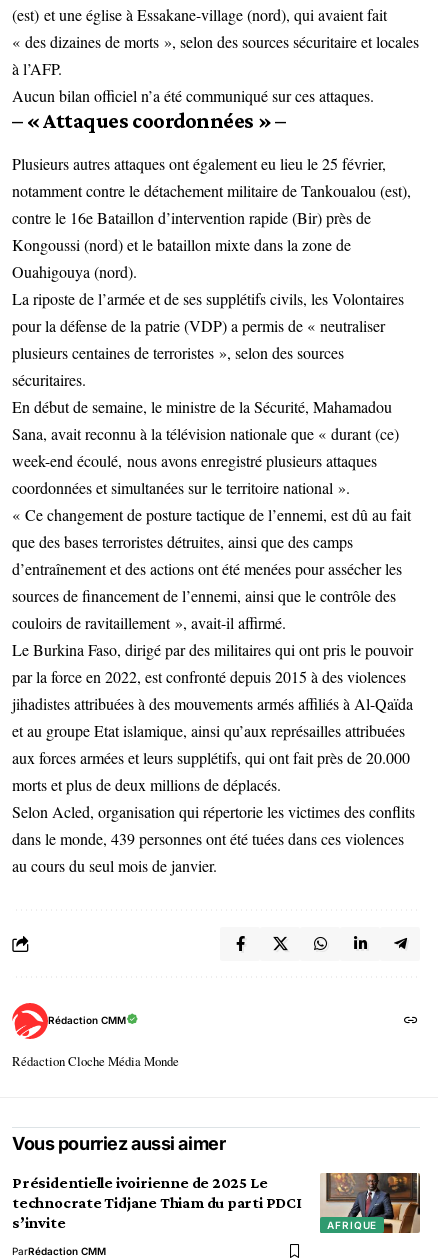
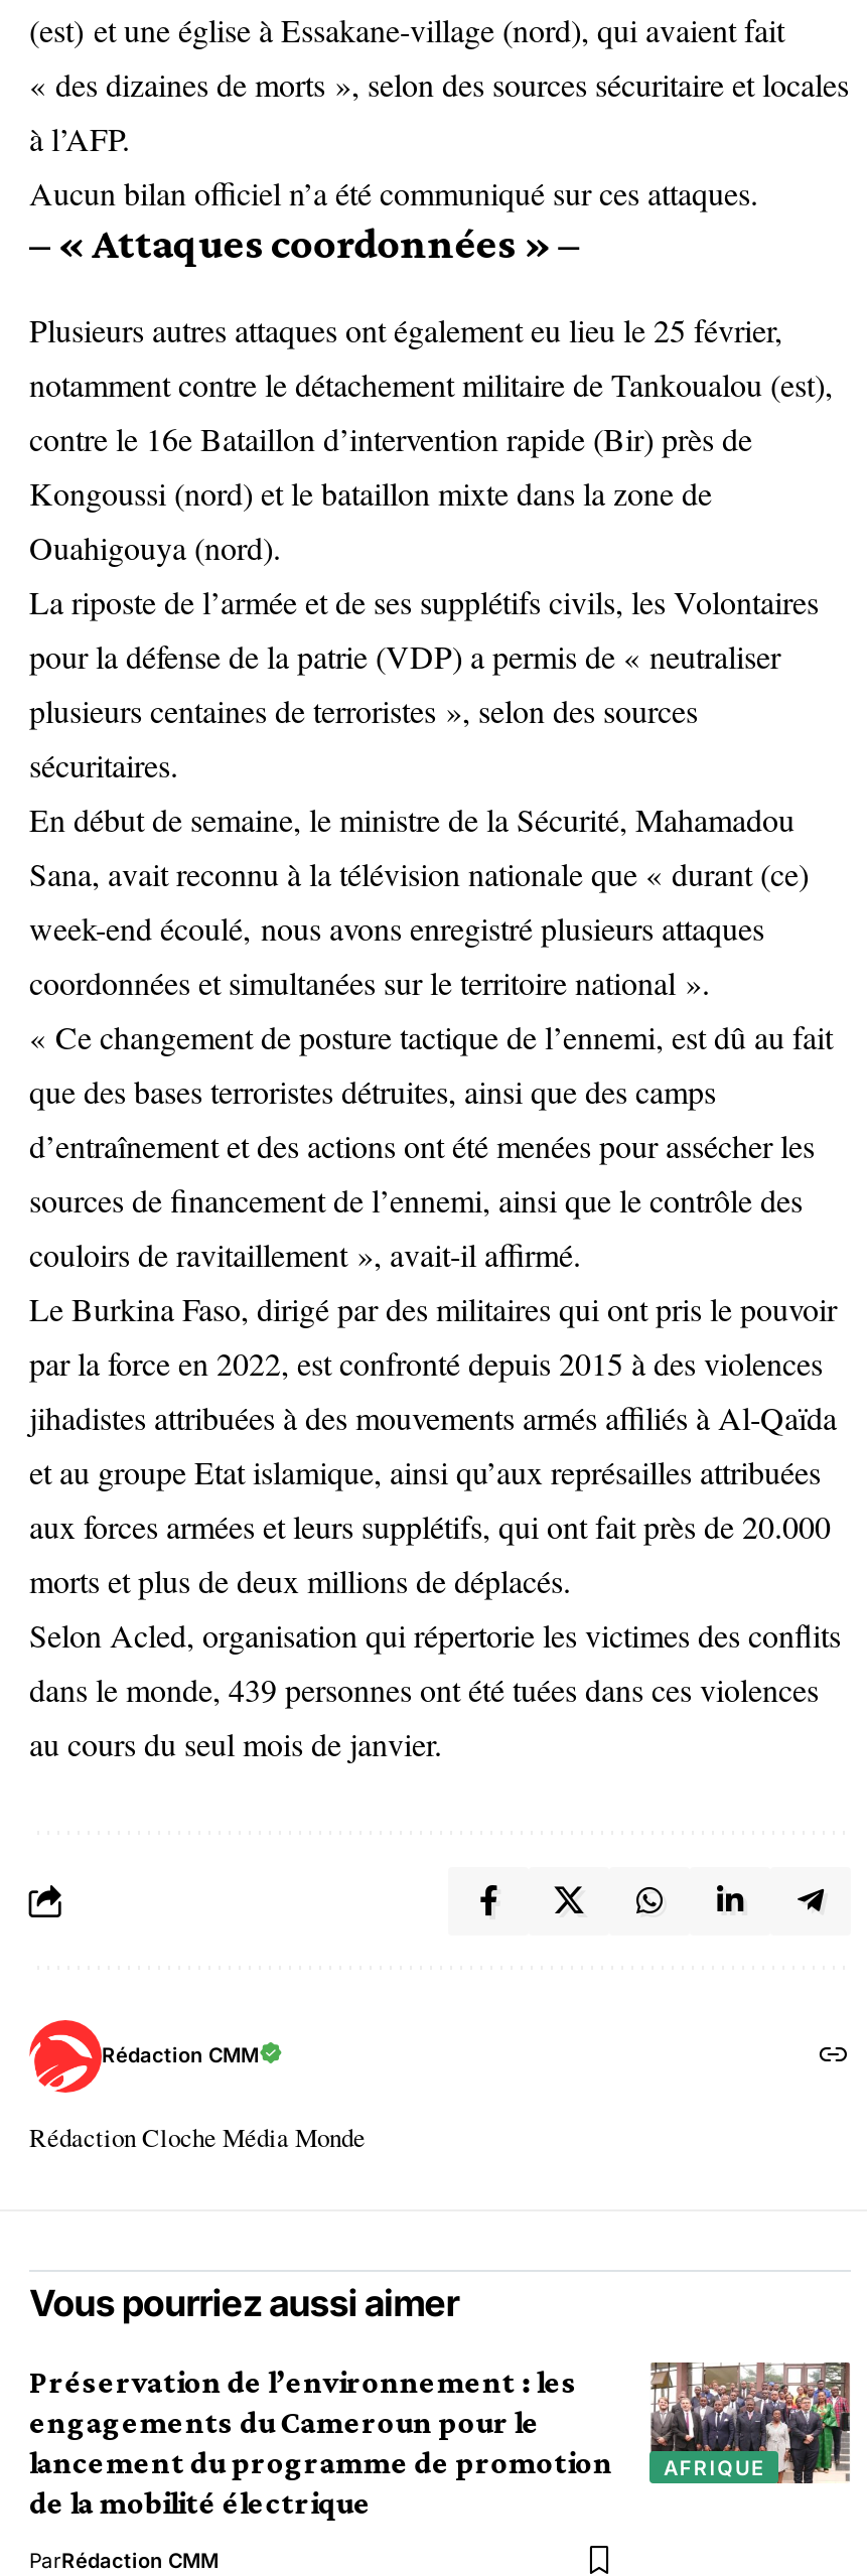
- [image]
- Présidentielle ivoirienne de 2025 Le
- technocrate Tidjane Thiam du parti PDCI
- s’invite
+ [image]
+ Préservation de l’environnement : les
+ engagements du Cameroun pour le
+ lancement du programme de promotion
+ de la mobilité électrique
